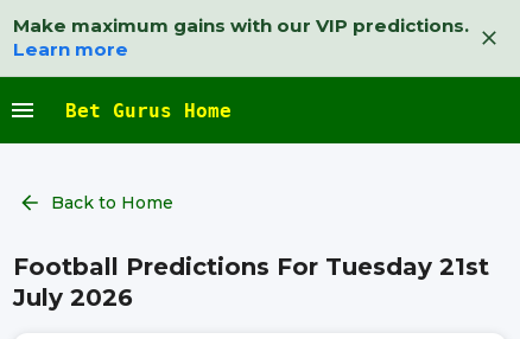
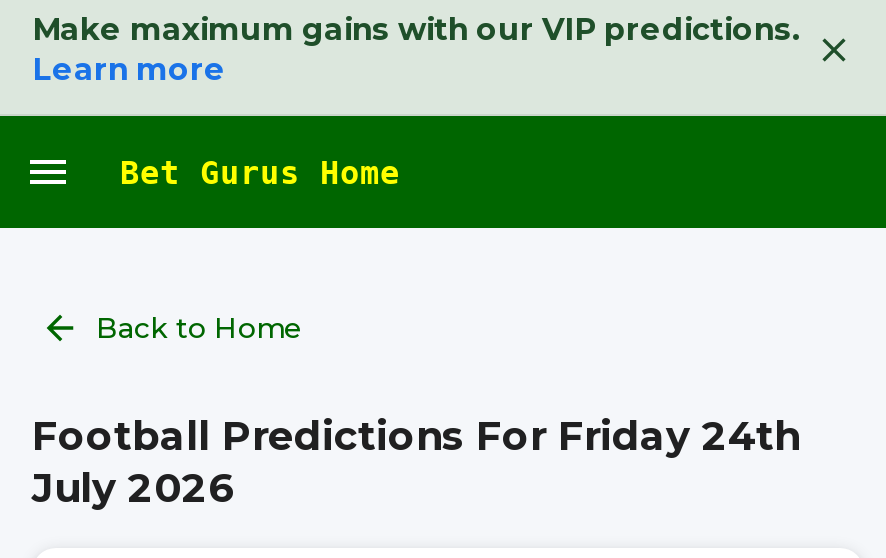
- Football Predictions For Tuesday 21st
+ Football Predictions For Friday 24th
